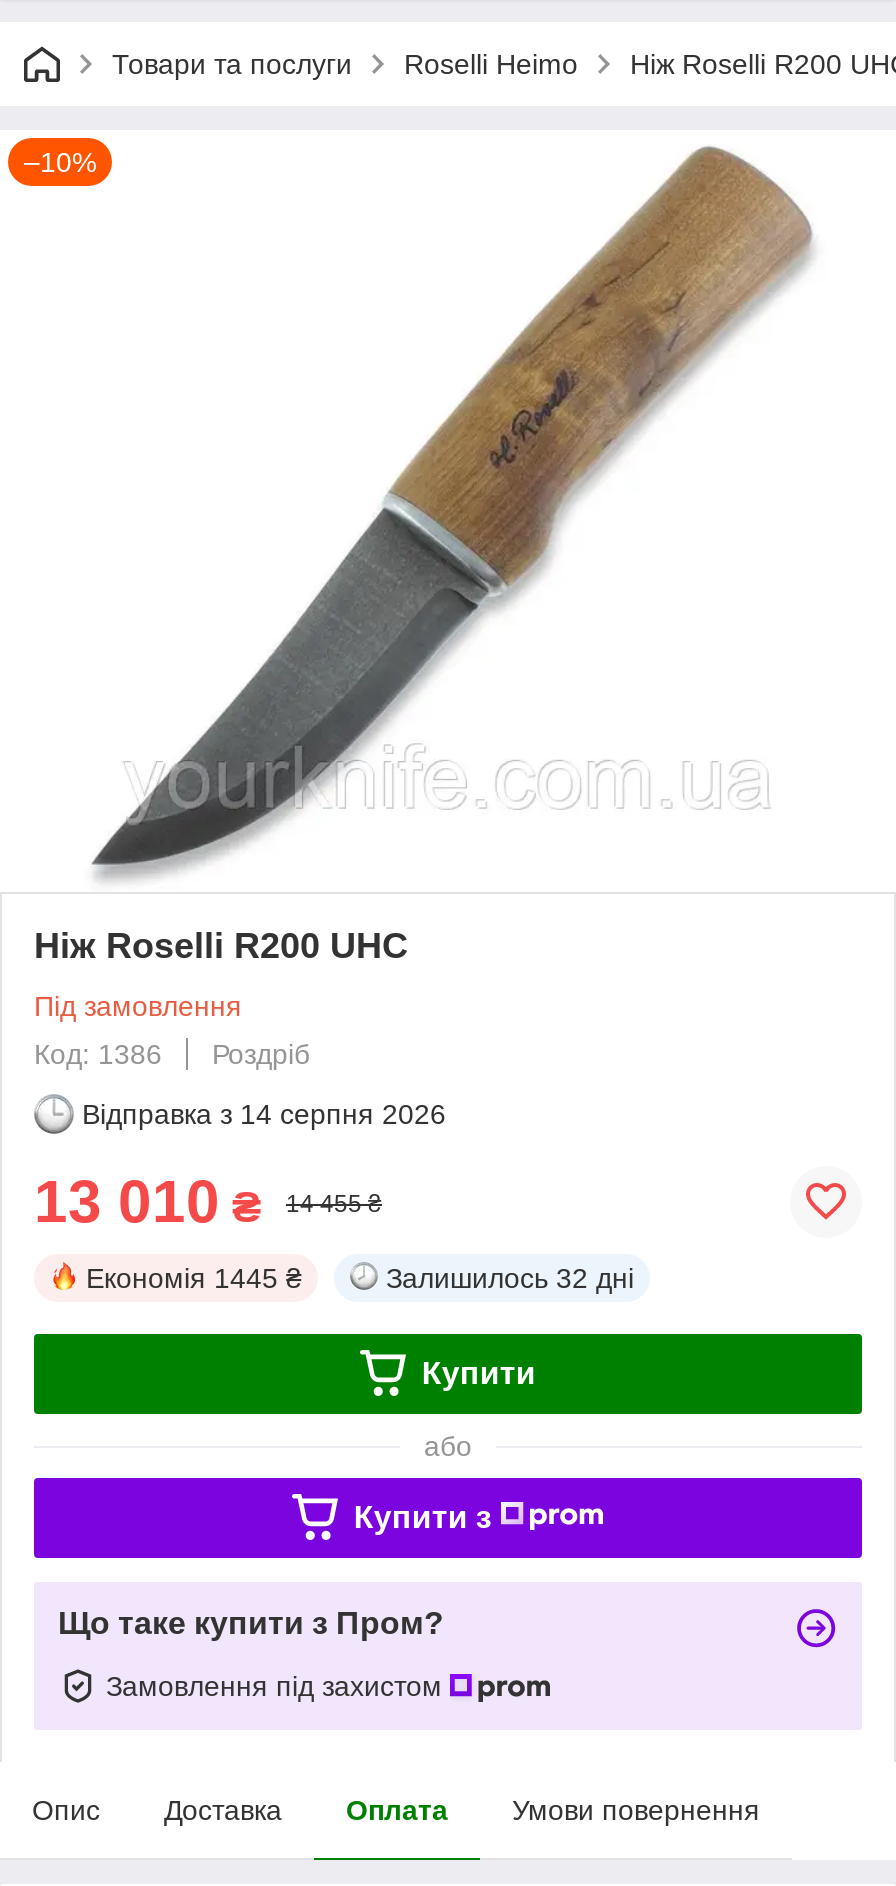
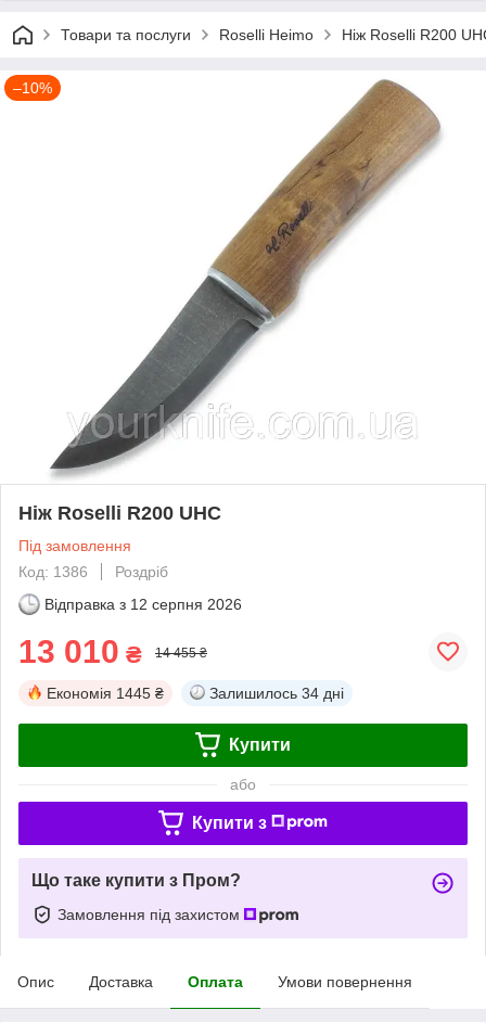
- Відправка з 14 серпня 2026
+ Відправка з 12 серпня 2026

- Залишилось 32 дні
+ Залишилось 34 дні
